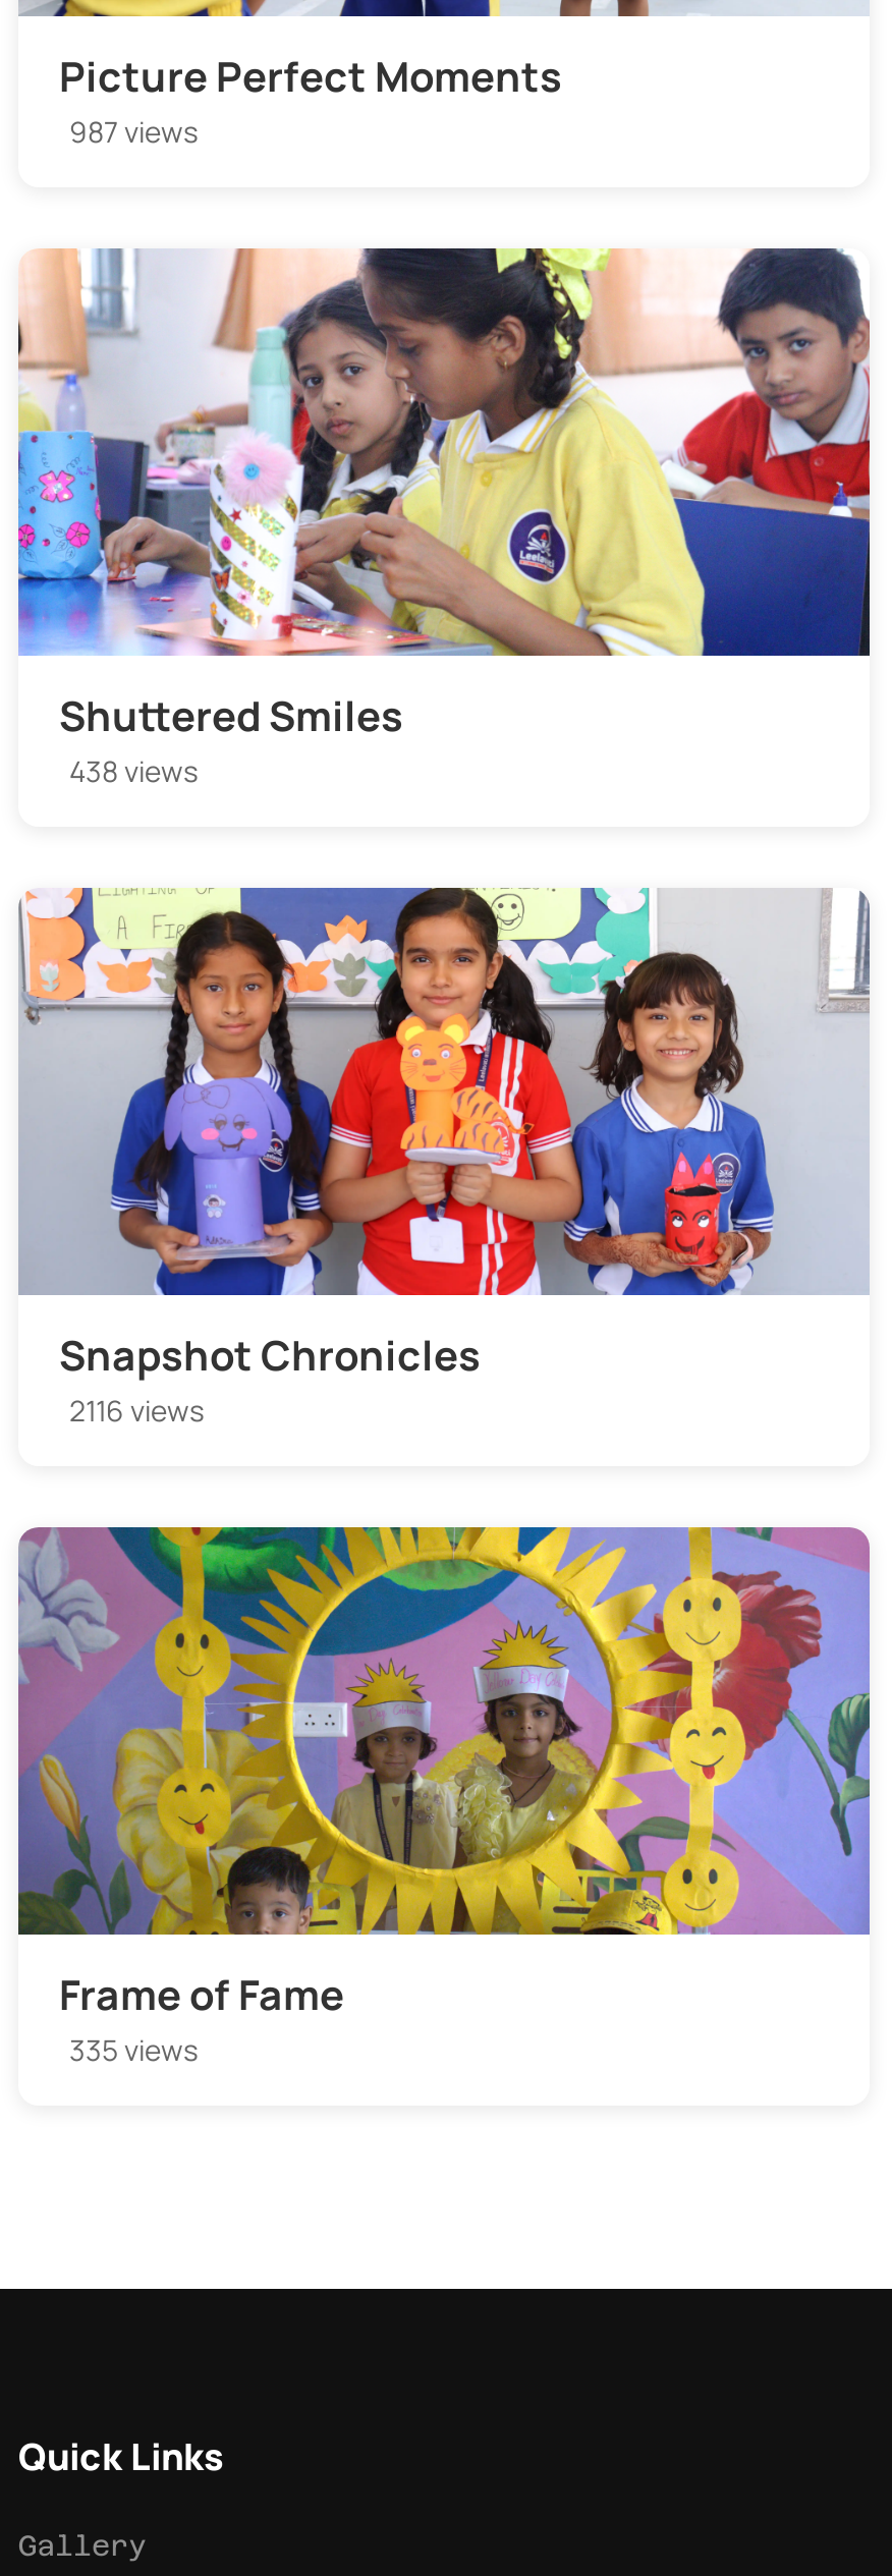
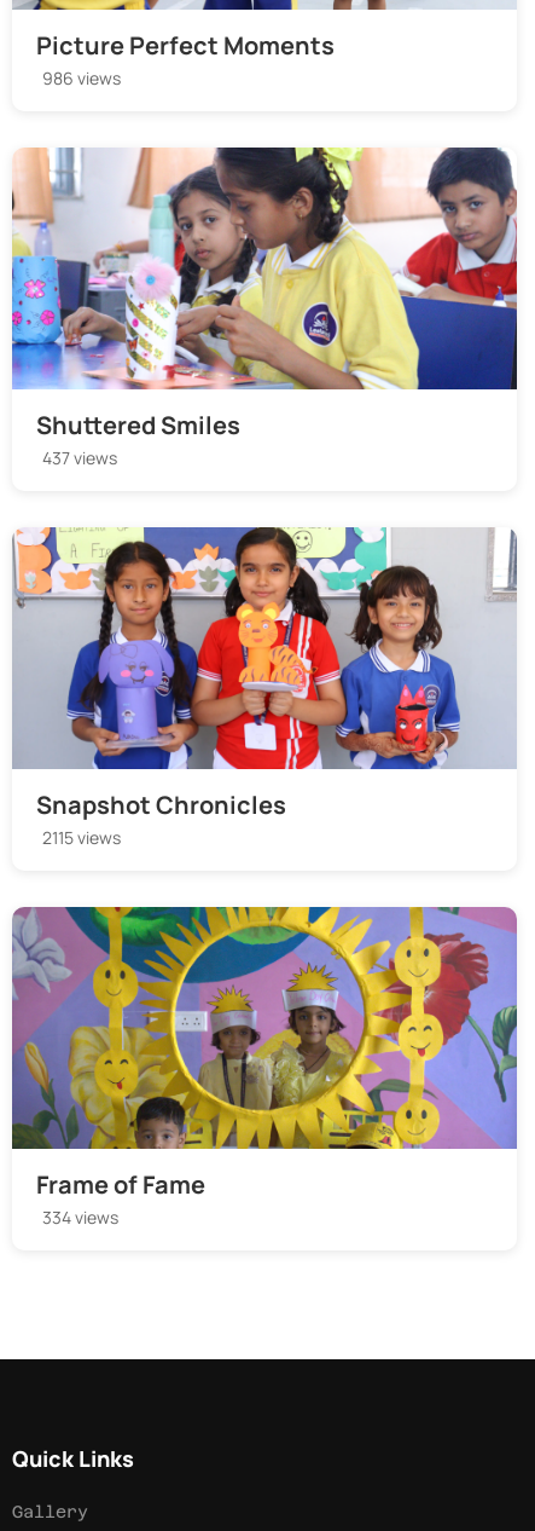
- 987 views
+ 986 views

- 438 views
+ 437 views

- 2116 views
+ 2115 views

- 335 views
+ 334 views
